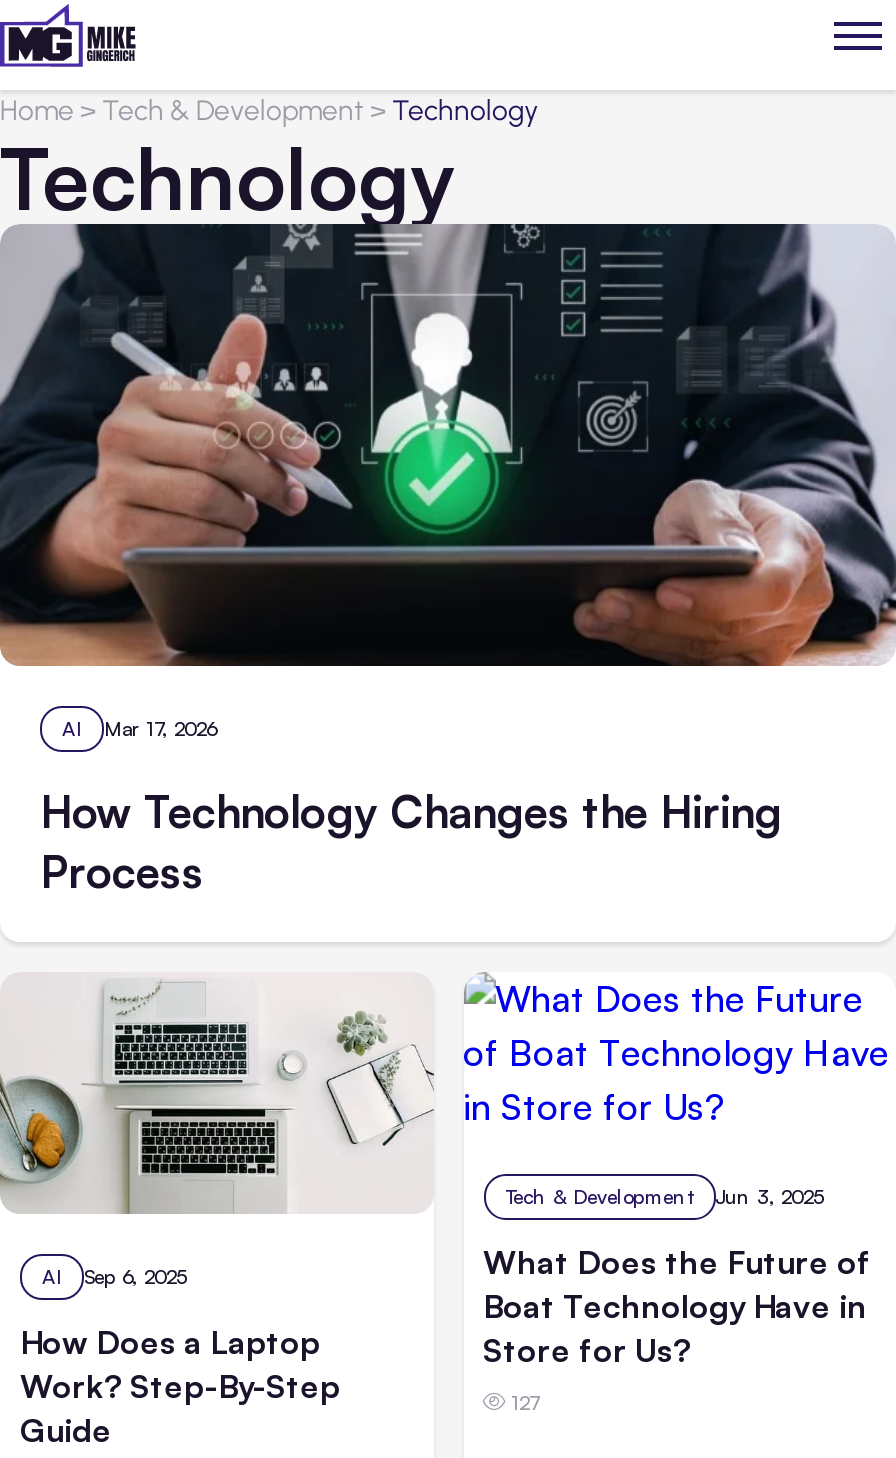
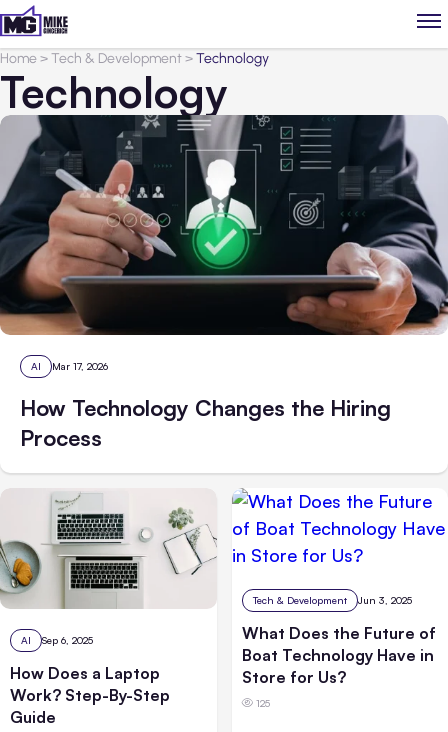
- 127
+ 125
